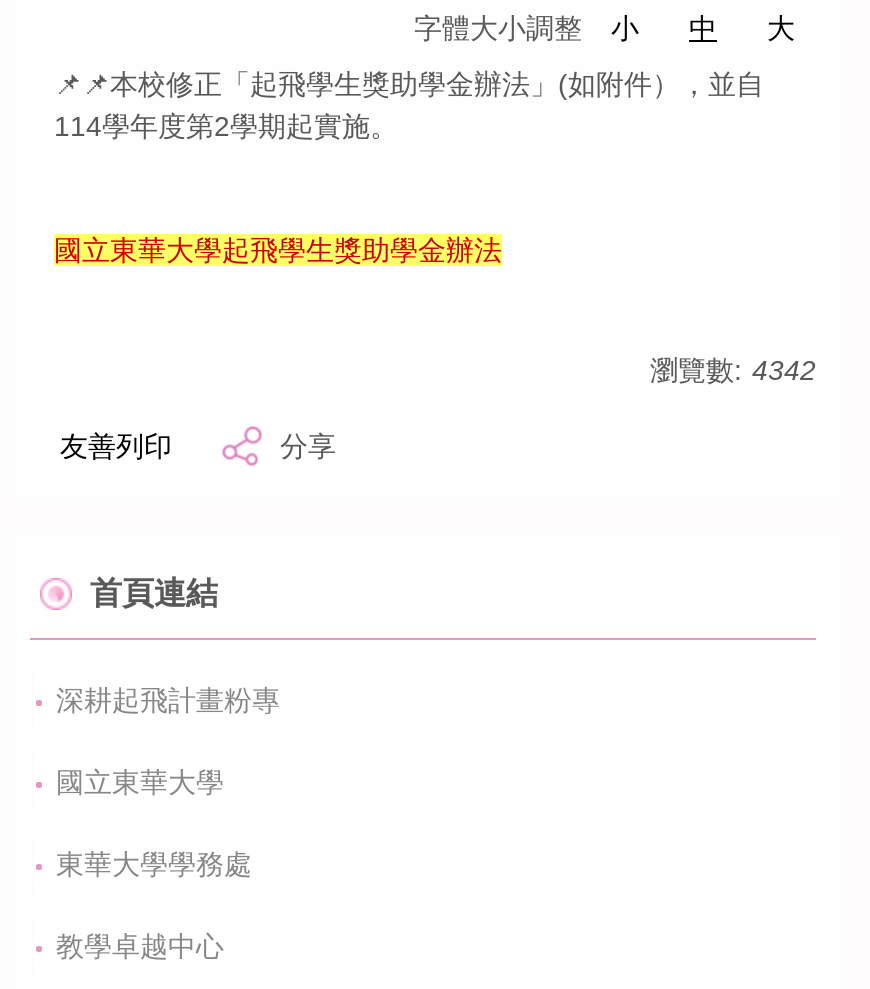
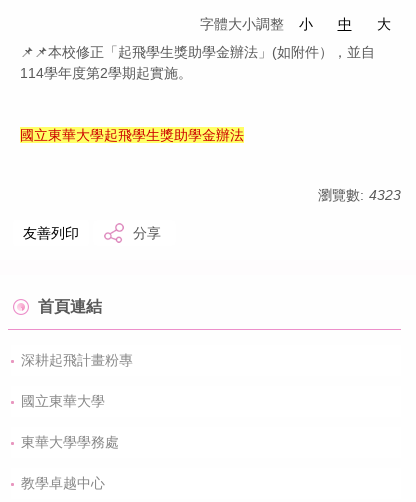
- 瀏覽數: 4342
+ 瀏覽數: 4323
